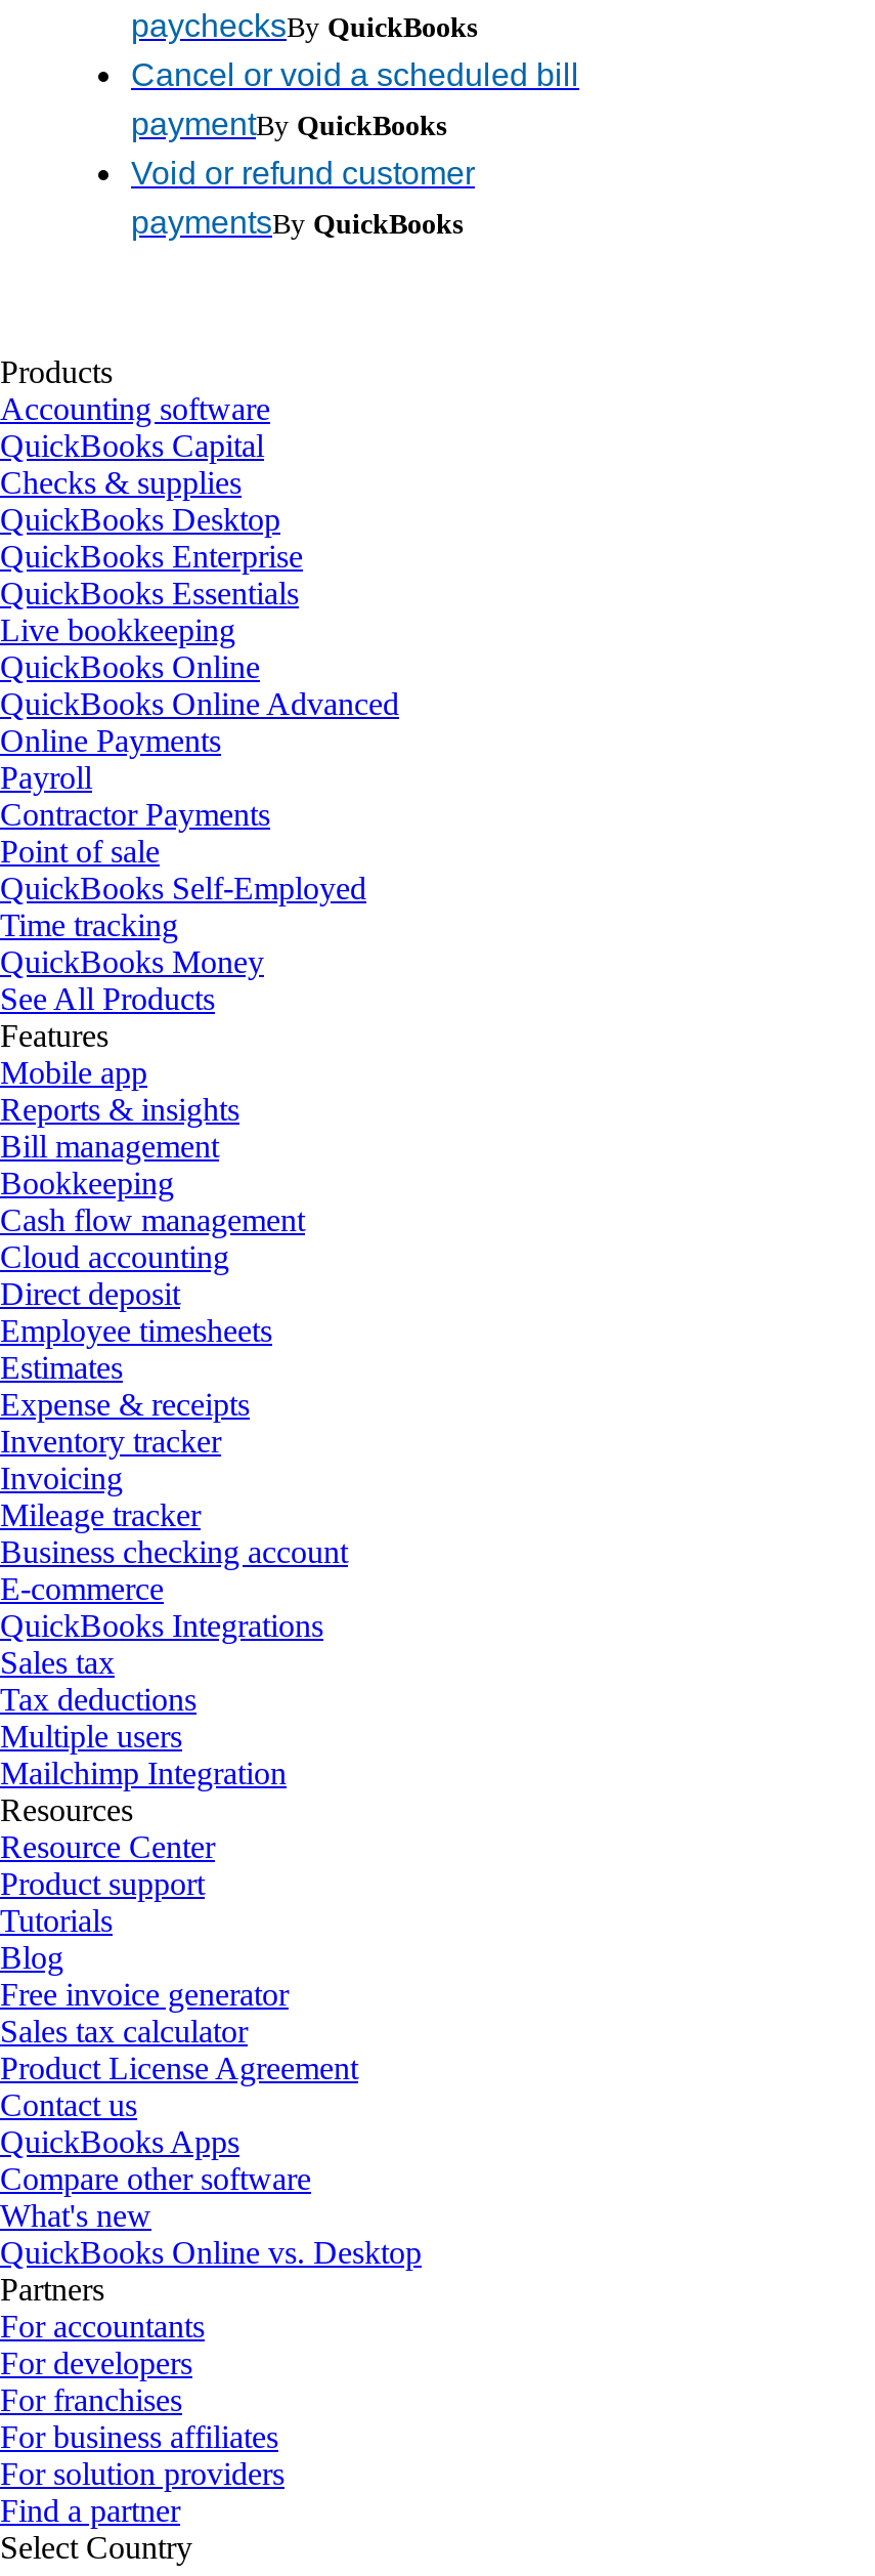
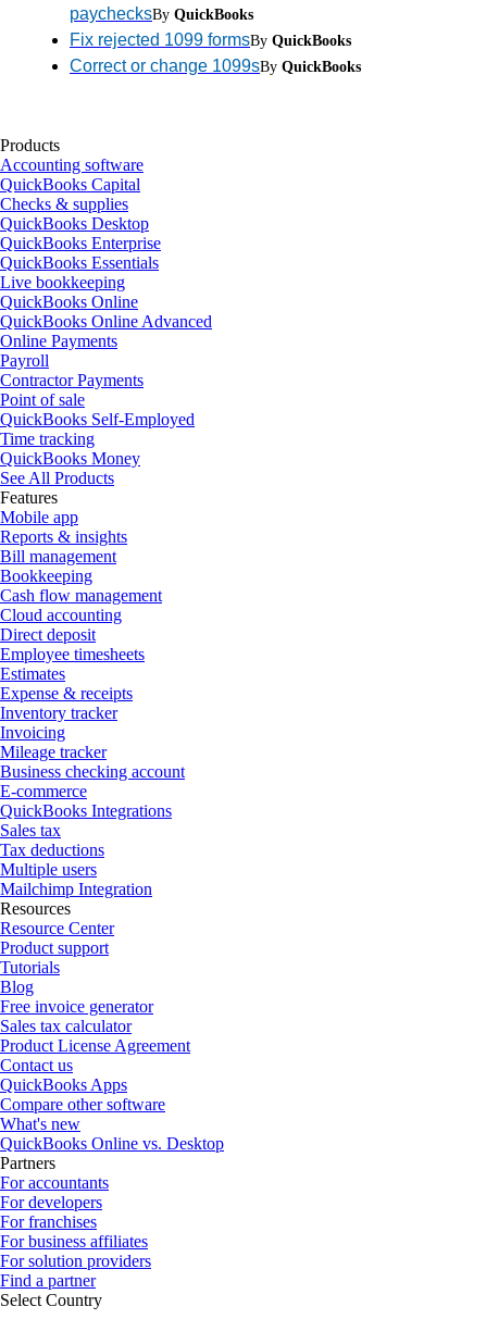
- Cancel or void a scheduled bill
- paymentBy QuickBooks
- Void or refund customer
- paymentsBy QuickBooks
+ Fix rejected 1099 formsBy QuickBooks
+ Correct or change 1099sBy QuickBooks
